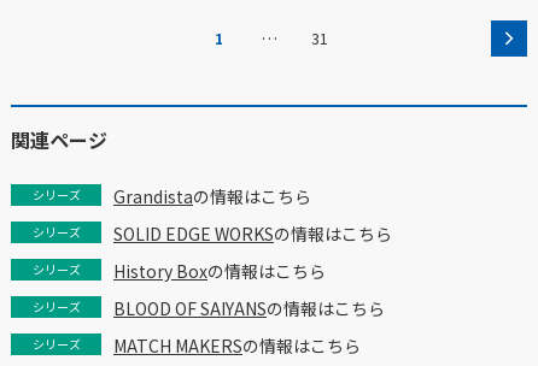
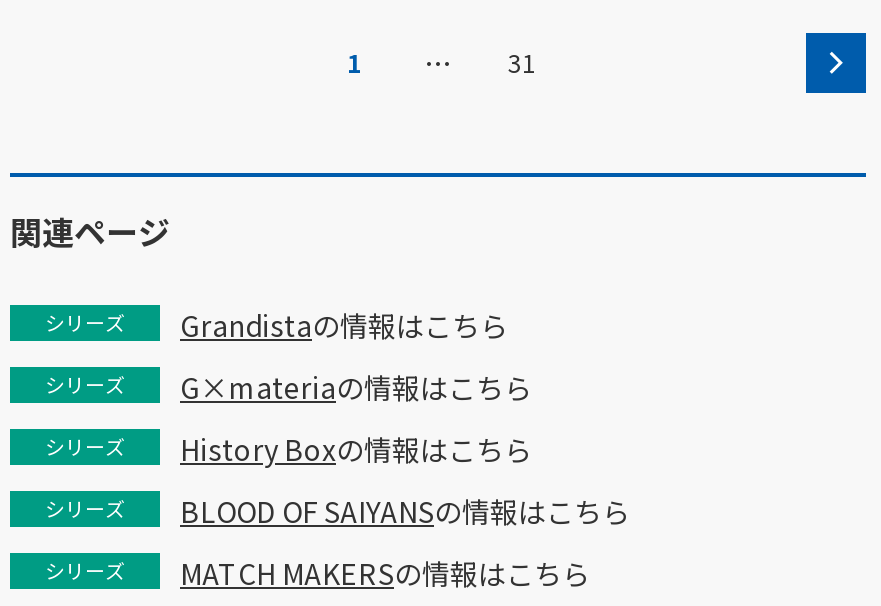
- SOLID EDGE WORKSの情報はこちら
+ G×materiaの情報はこちら
